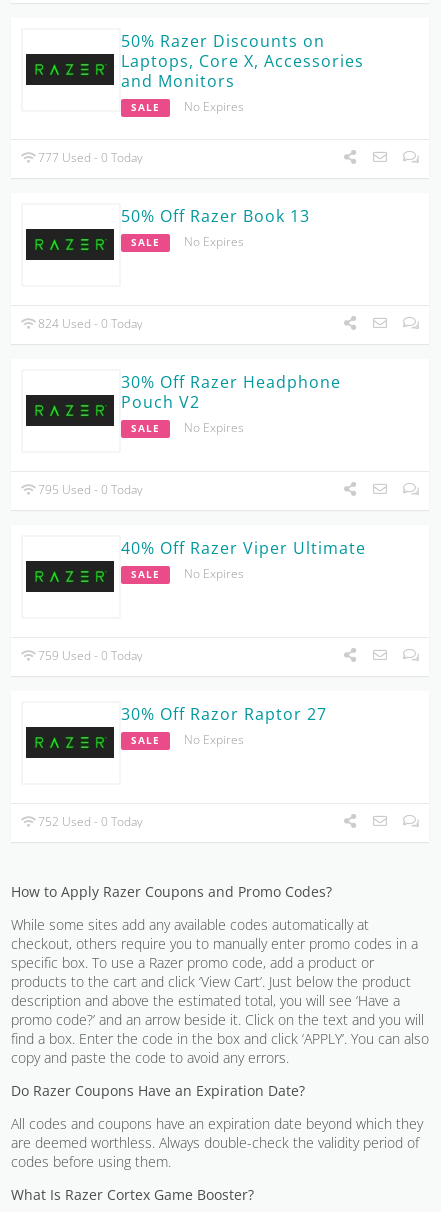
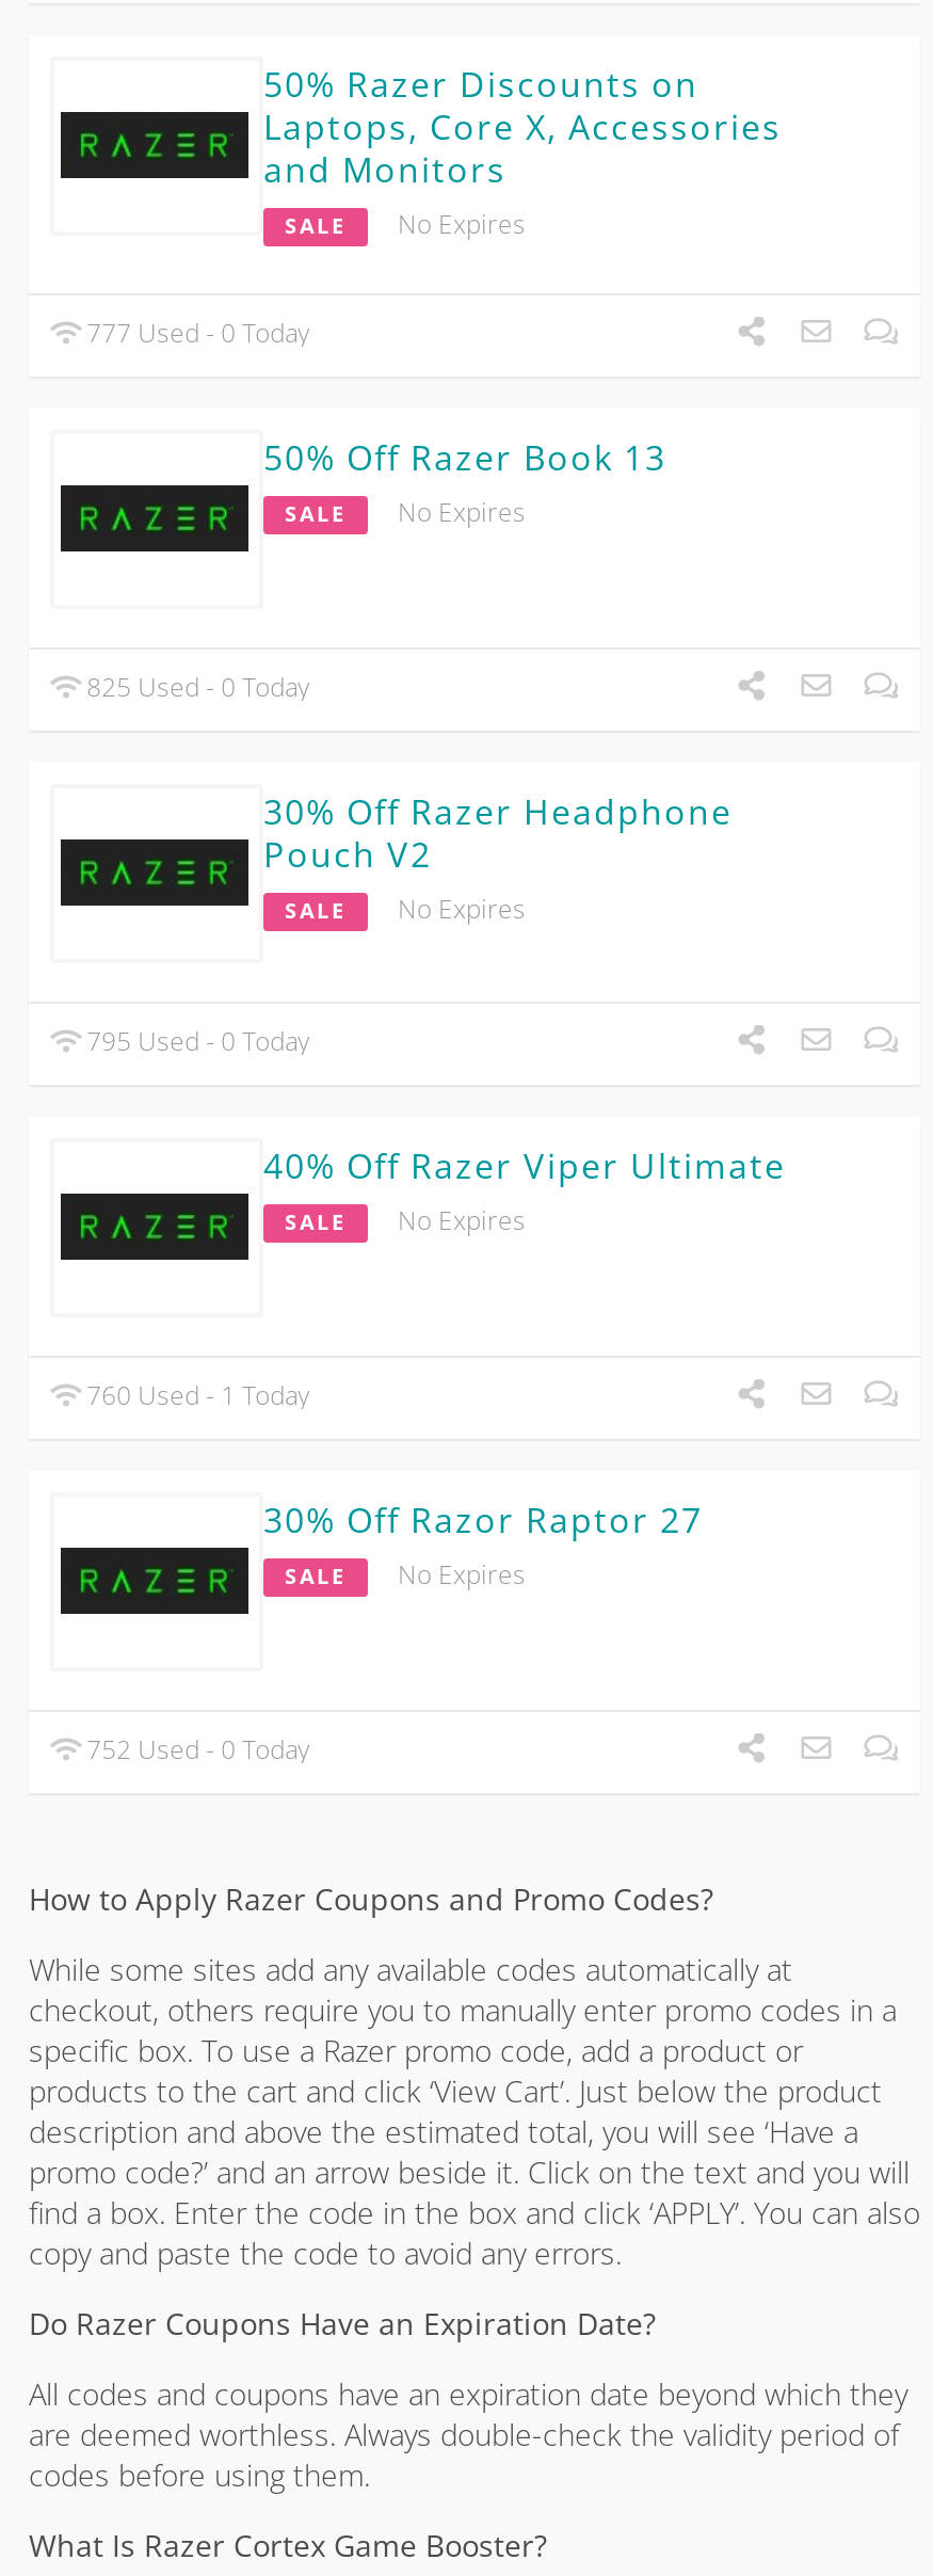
- 824 Used - 0 Today
+ 825 Used - 0 Today

- 759 Used - 0 Today
+ 760 Used - 1 Today
